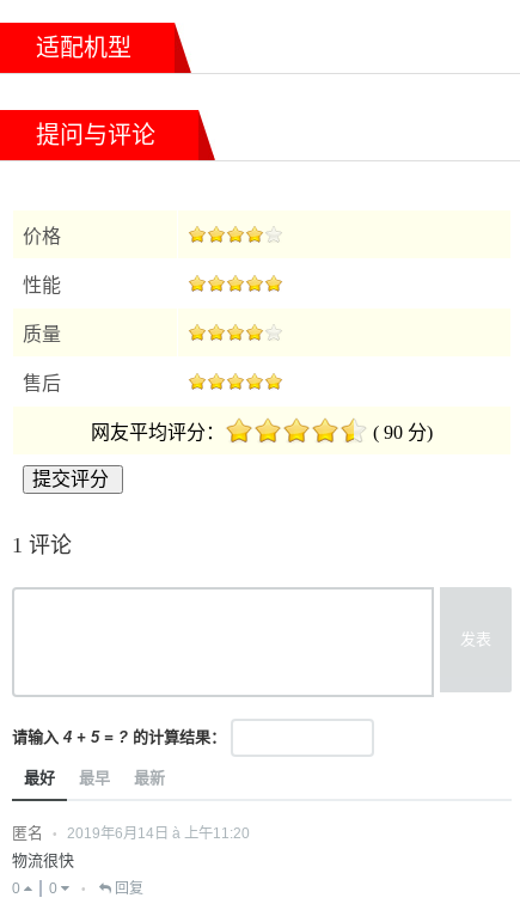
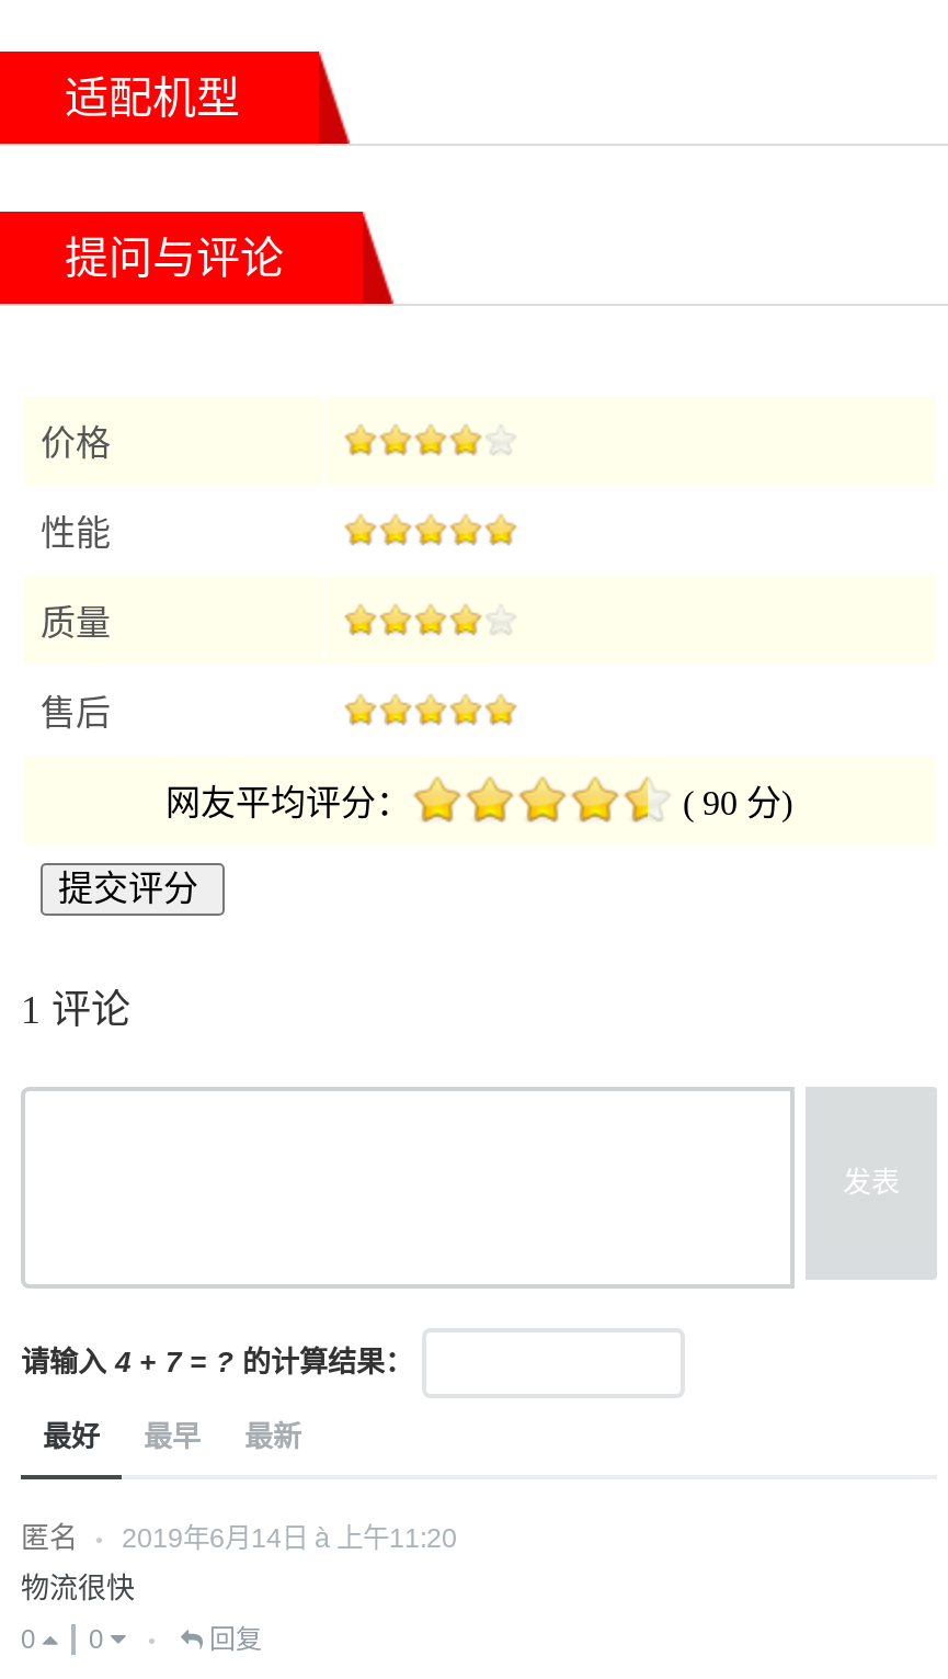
- 请输入4 + 5 = ?的计算结果：
+ 请输入4 + 7 = ?的计算结果：
